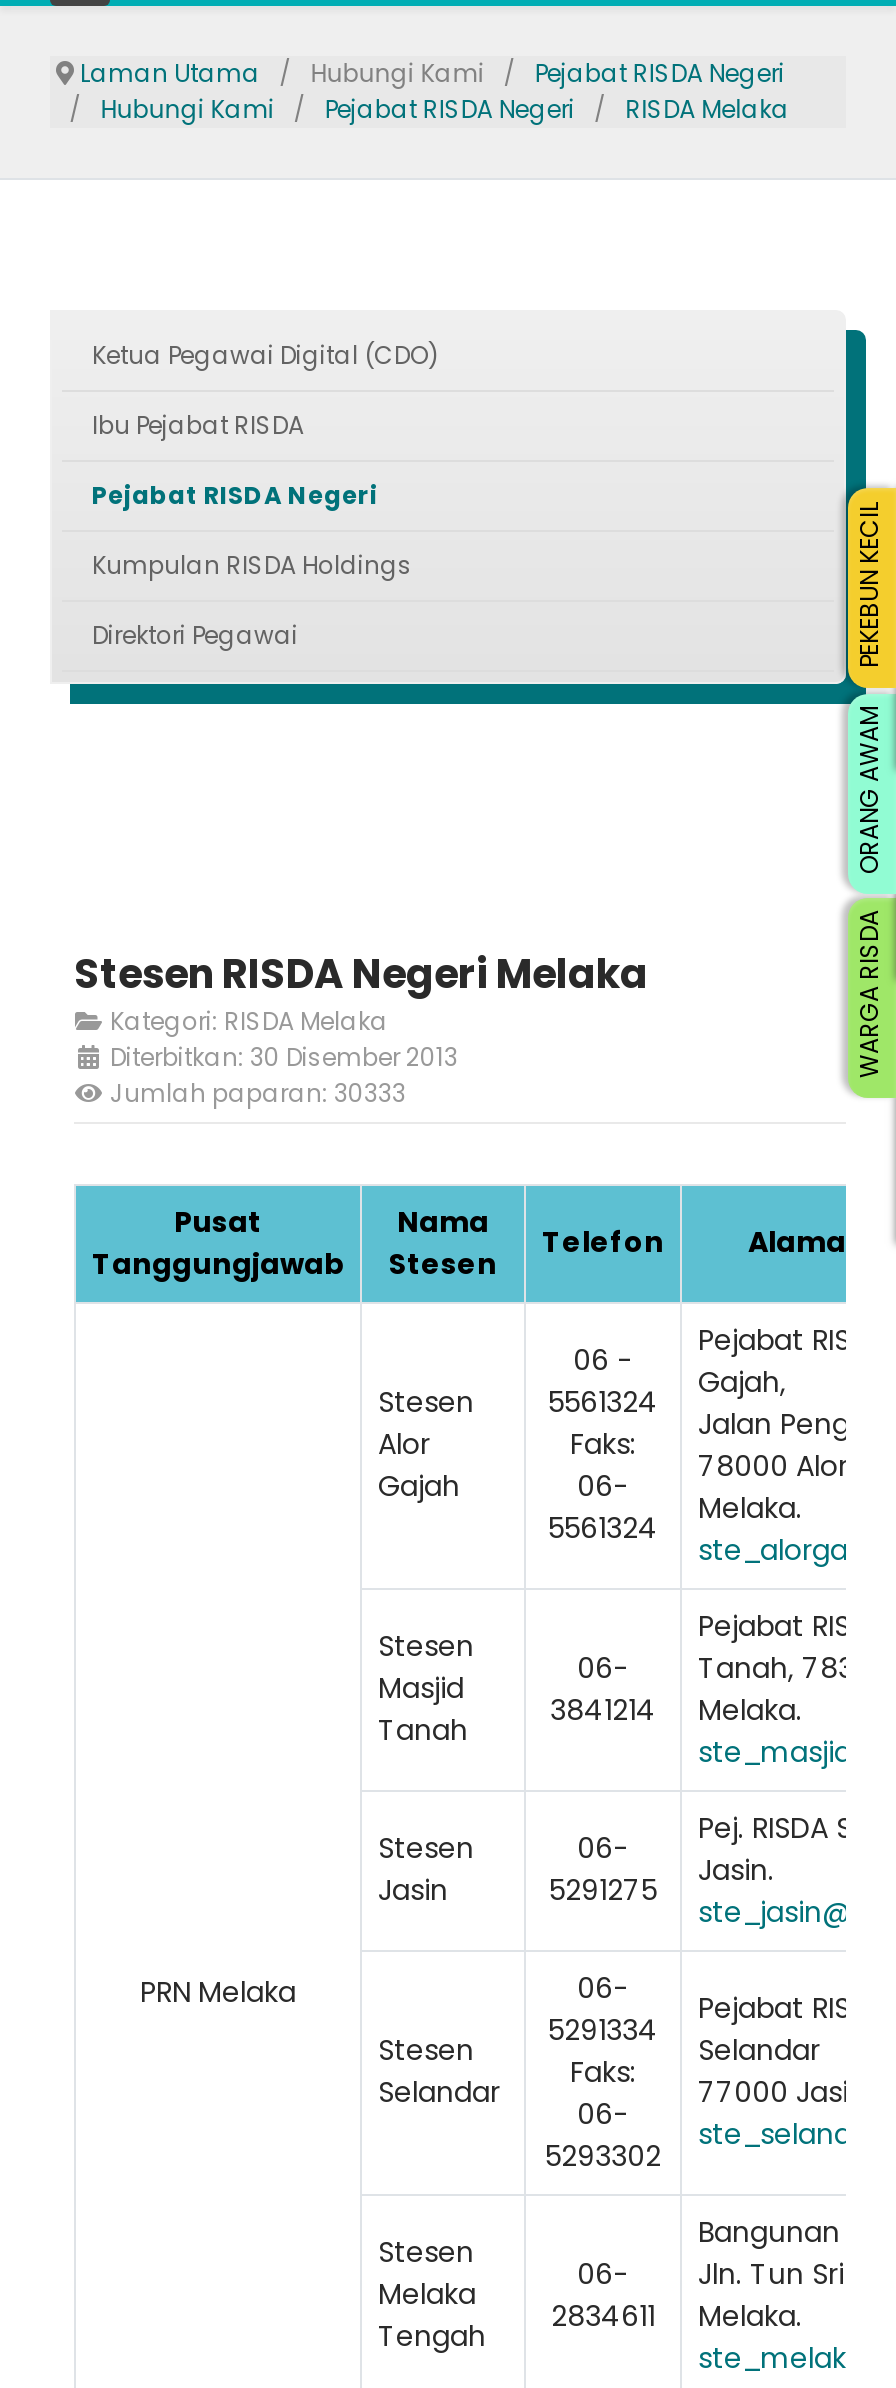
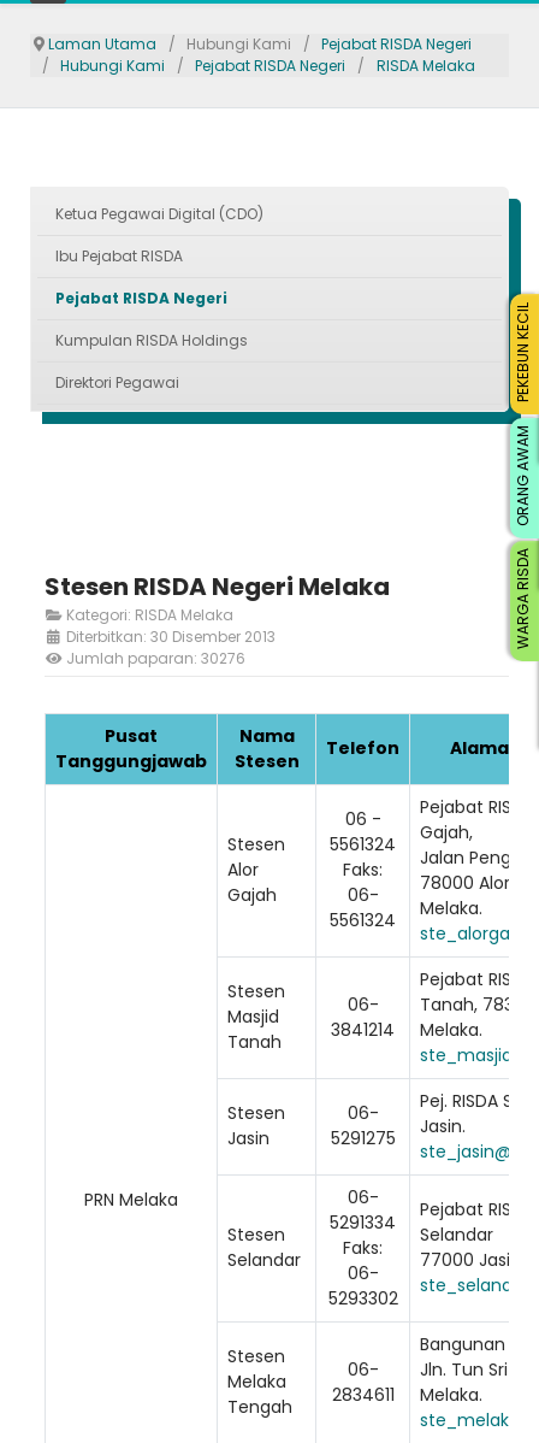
- Jumlah paparan: 30333
+ Jumlah paparan: 30276
